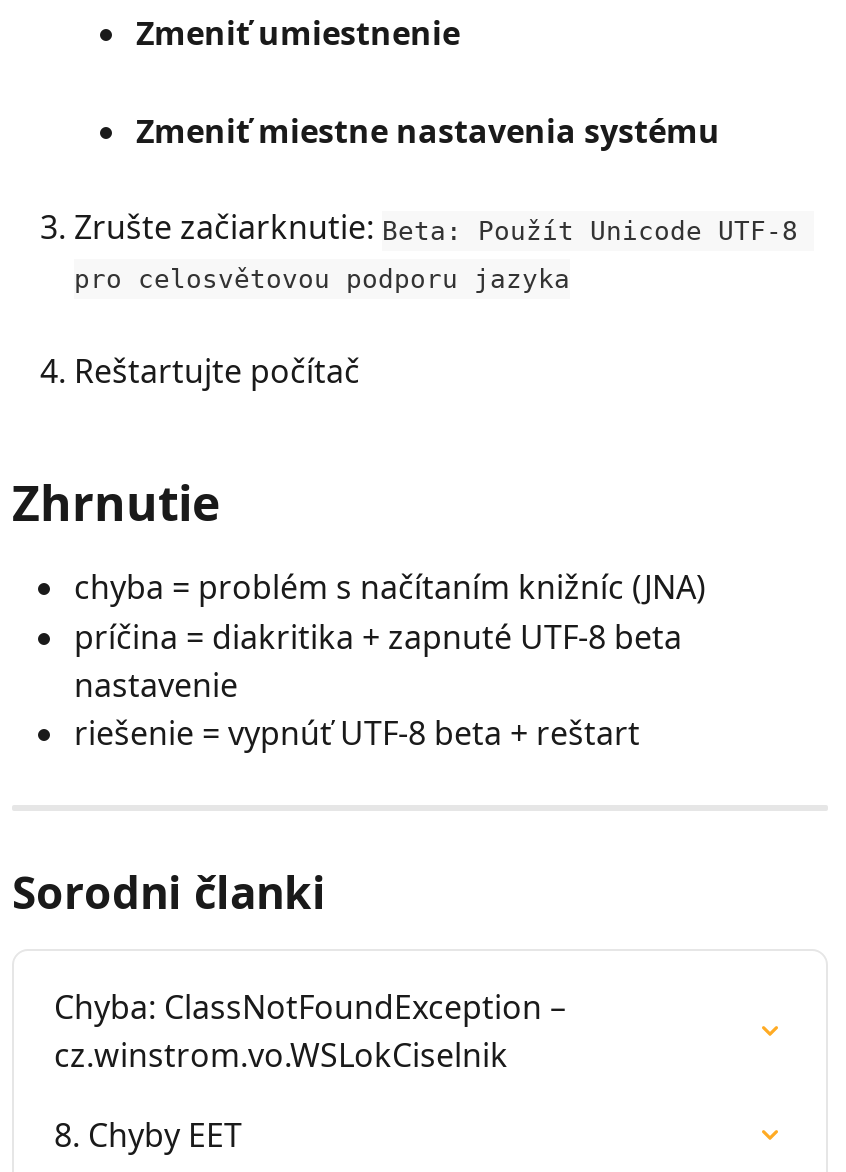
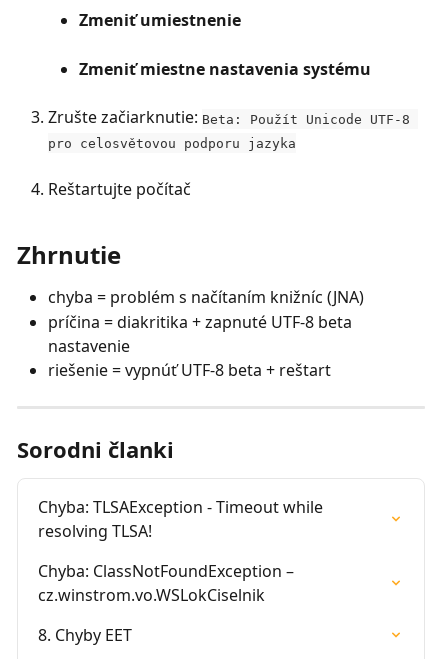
+ Chyba: TLSAException - Timeout while
+ resolving TLSA!
